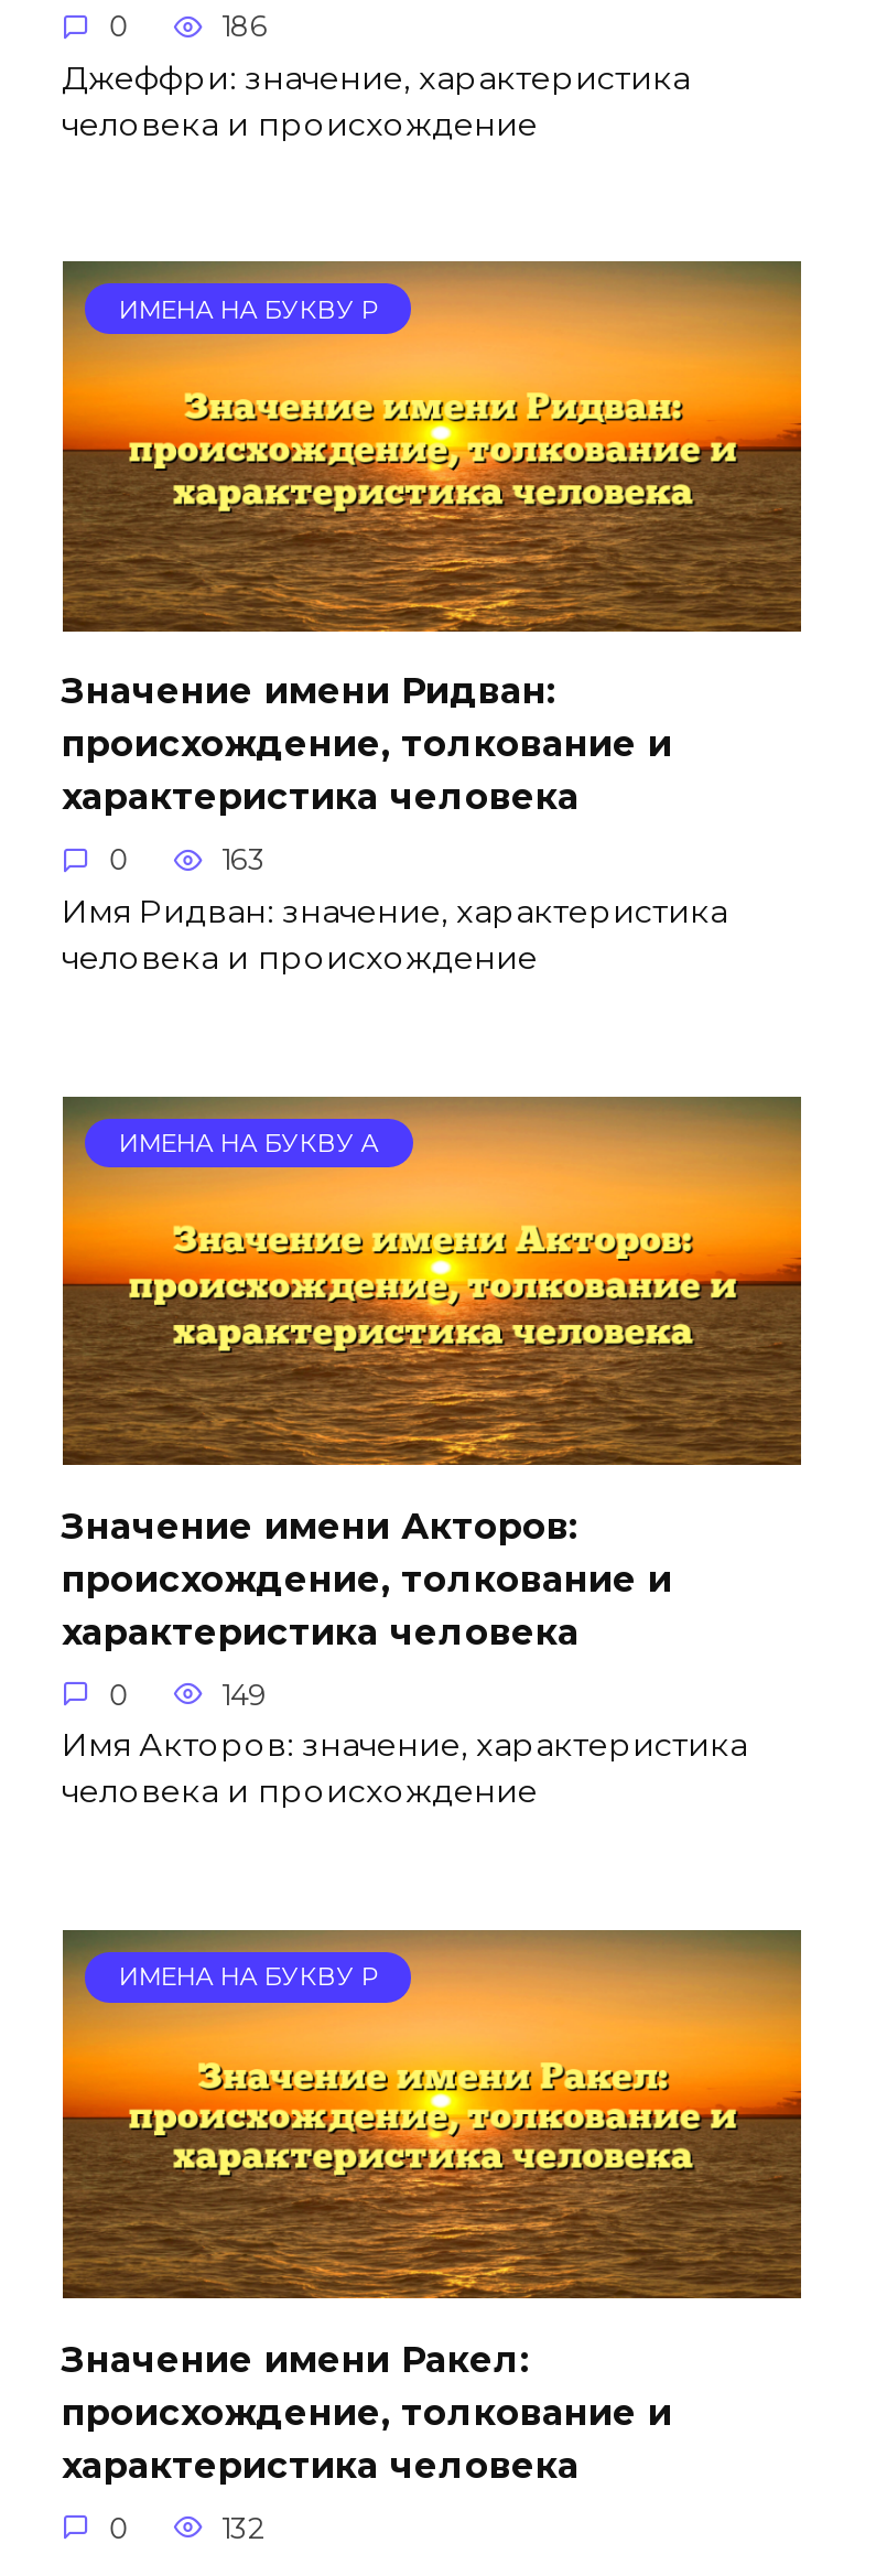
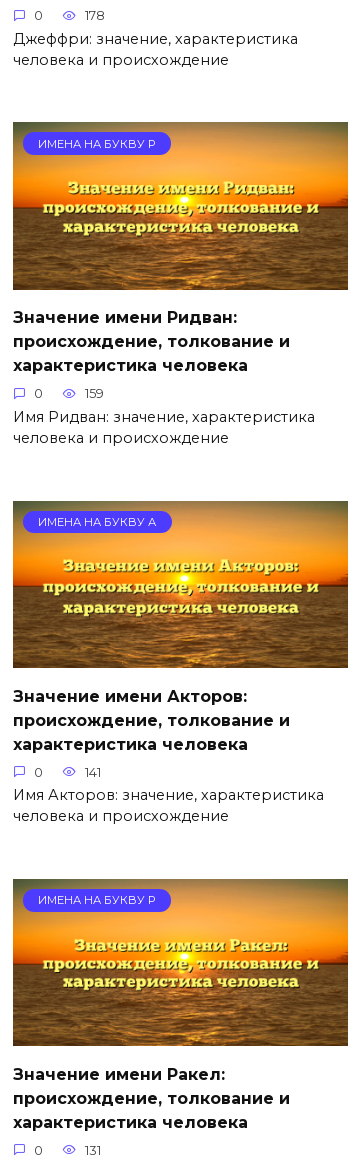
- 186
+ 178

- 163
+ 159

- 149
+ 141

- 132
+ 131
